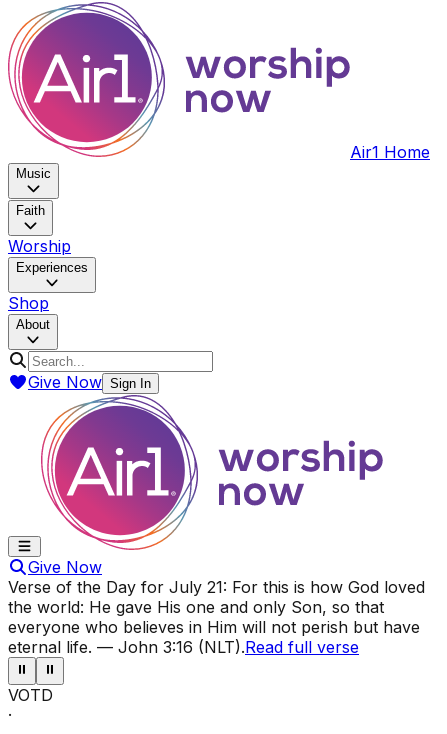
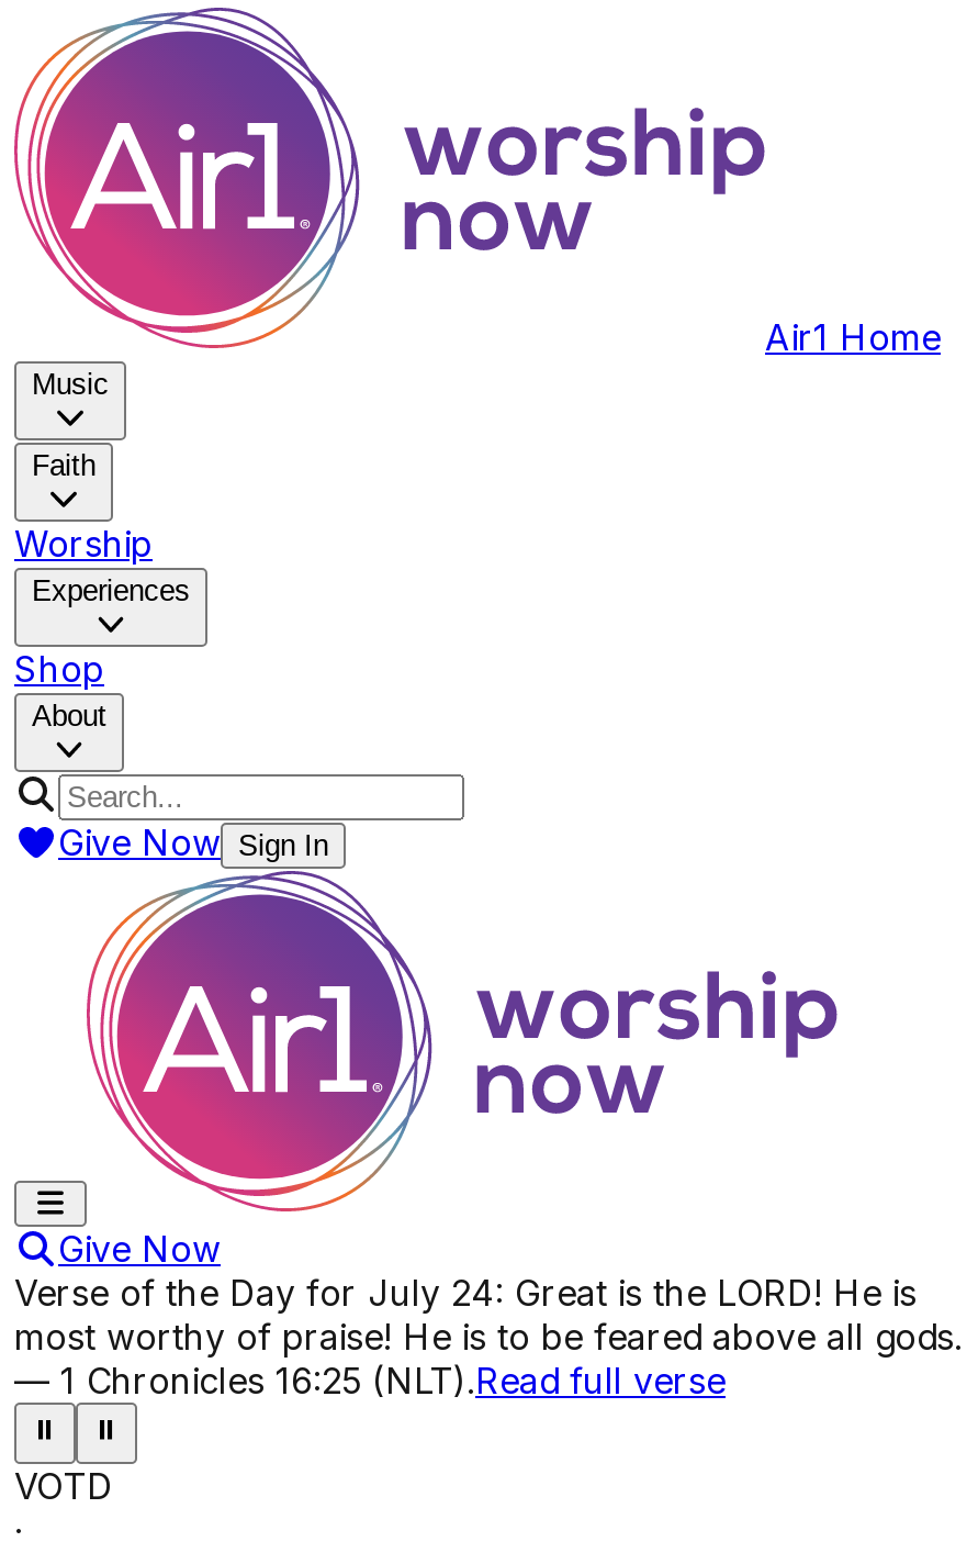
- Verse of the Day for July 21: For this is how God loved
- the world: He gave His one and only Son, so that
- everyone who believes in Him will not perish but have
- eternal life. — John 3:16 (NLT).Read full verse
+ Verse of the Day for July 24: Great is the LORD! He is
+ most worthy of praise! He is to be feared above all gods.
+ — 1 Chronicles 16:25 (NLT).Read full verse
